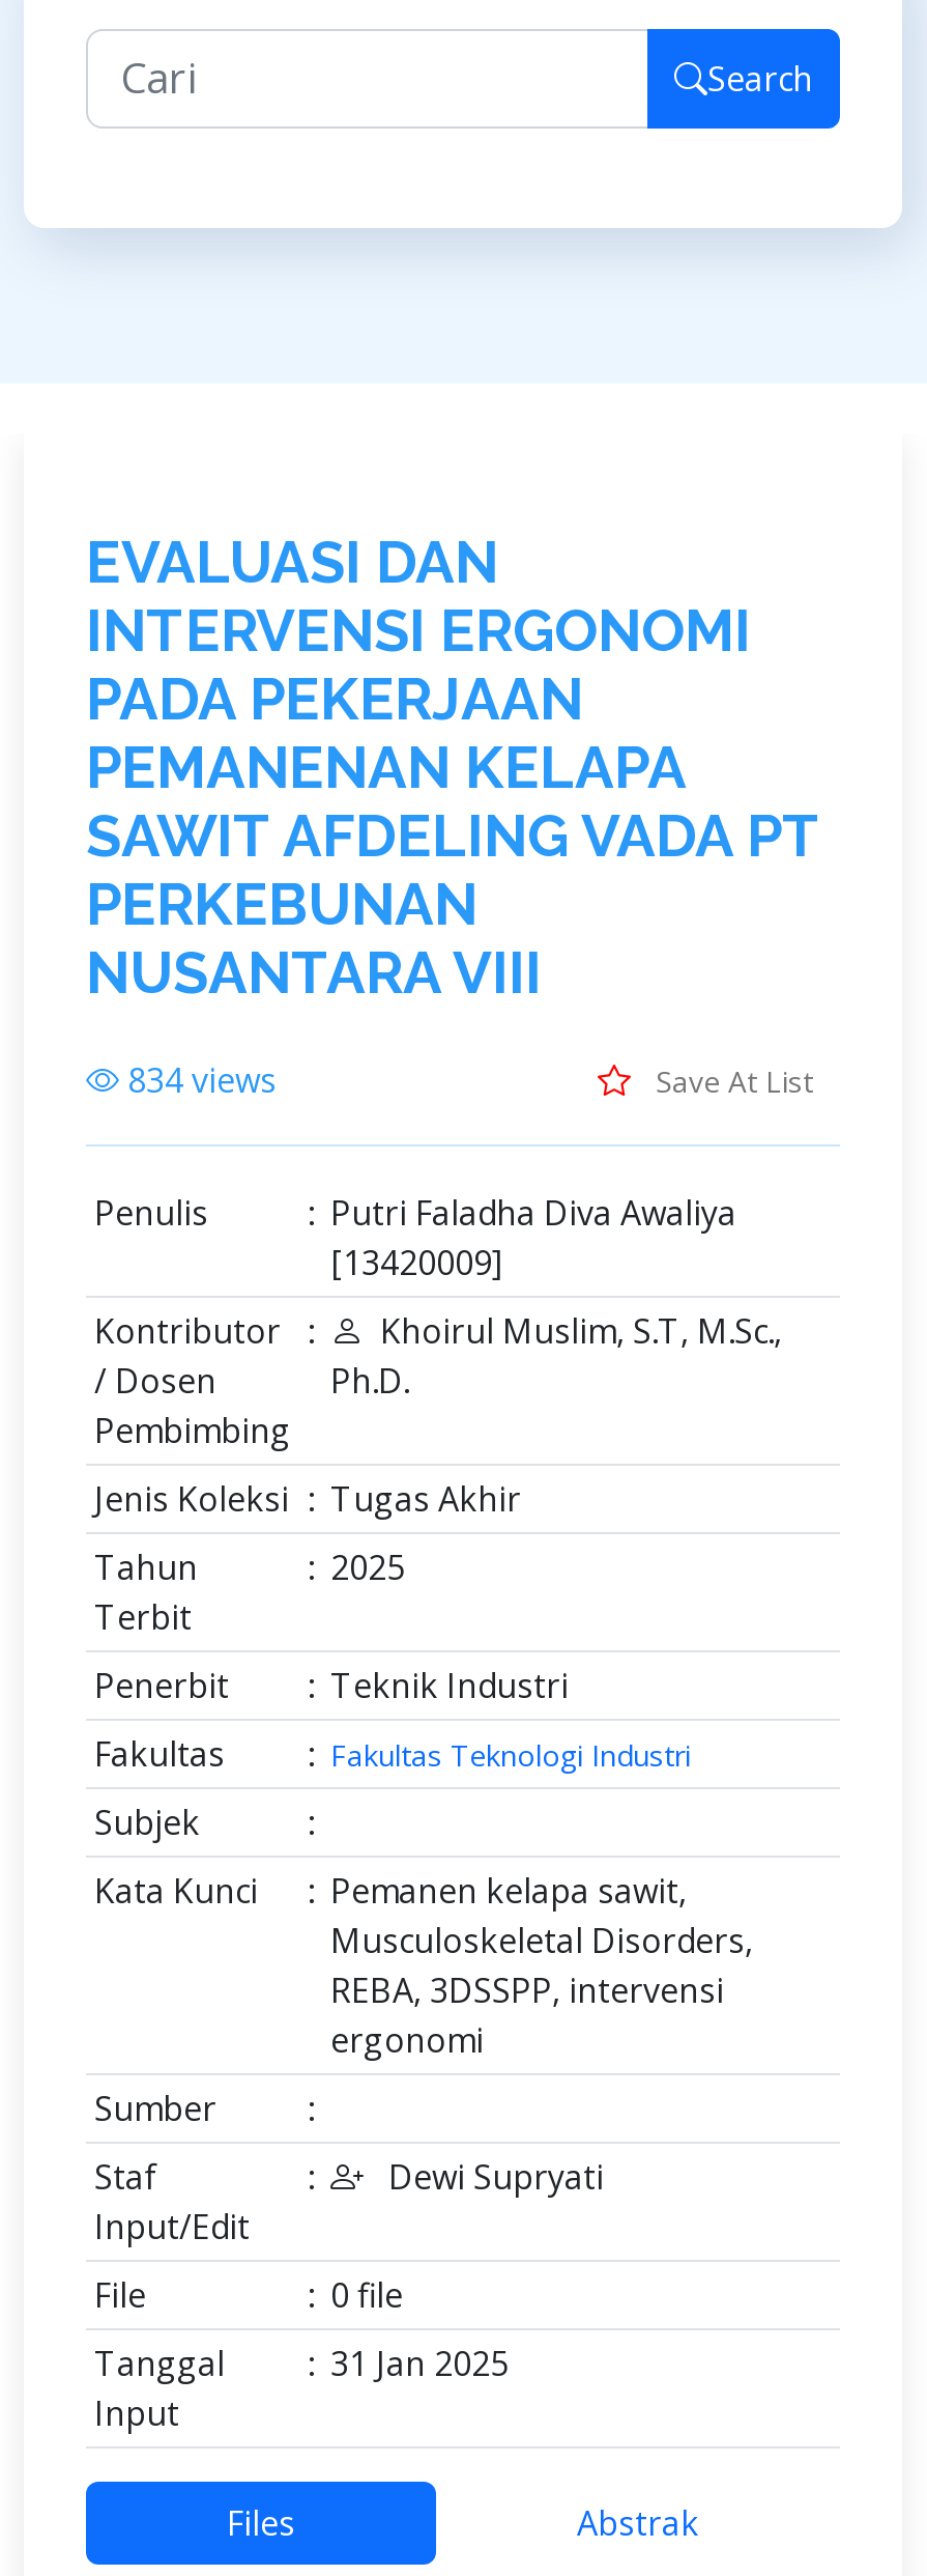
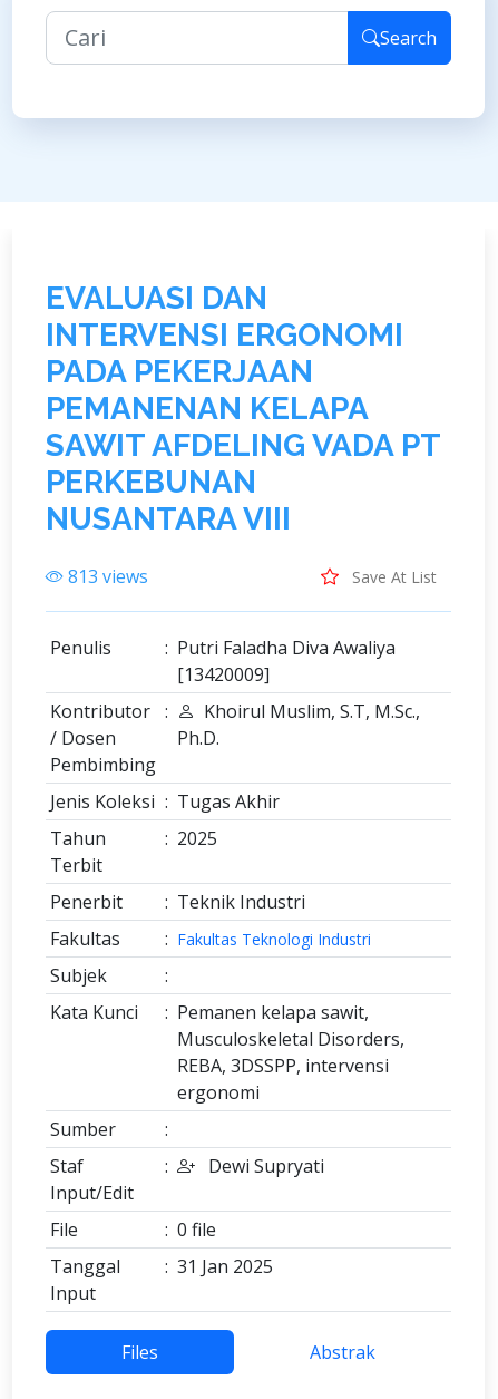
- 834 views
+ 813 views
